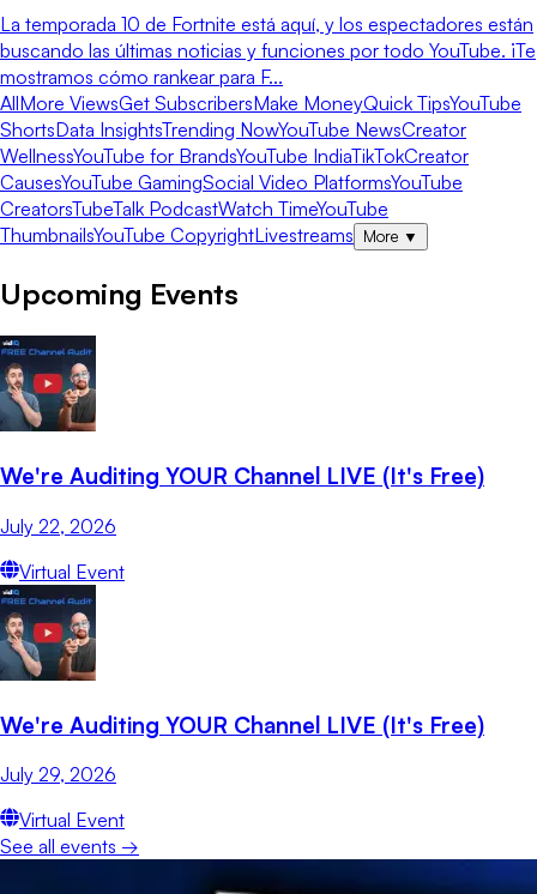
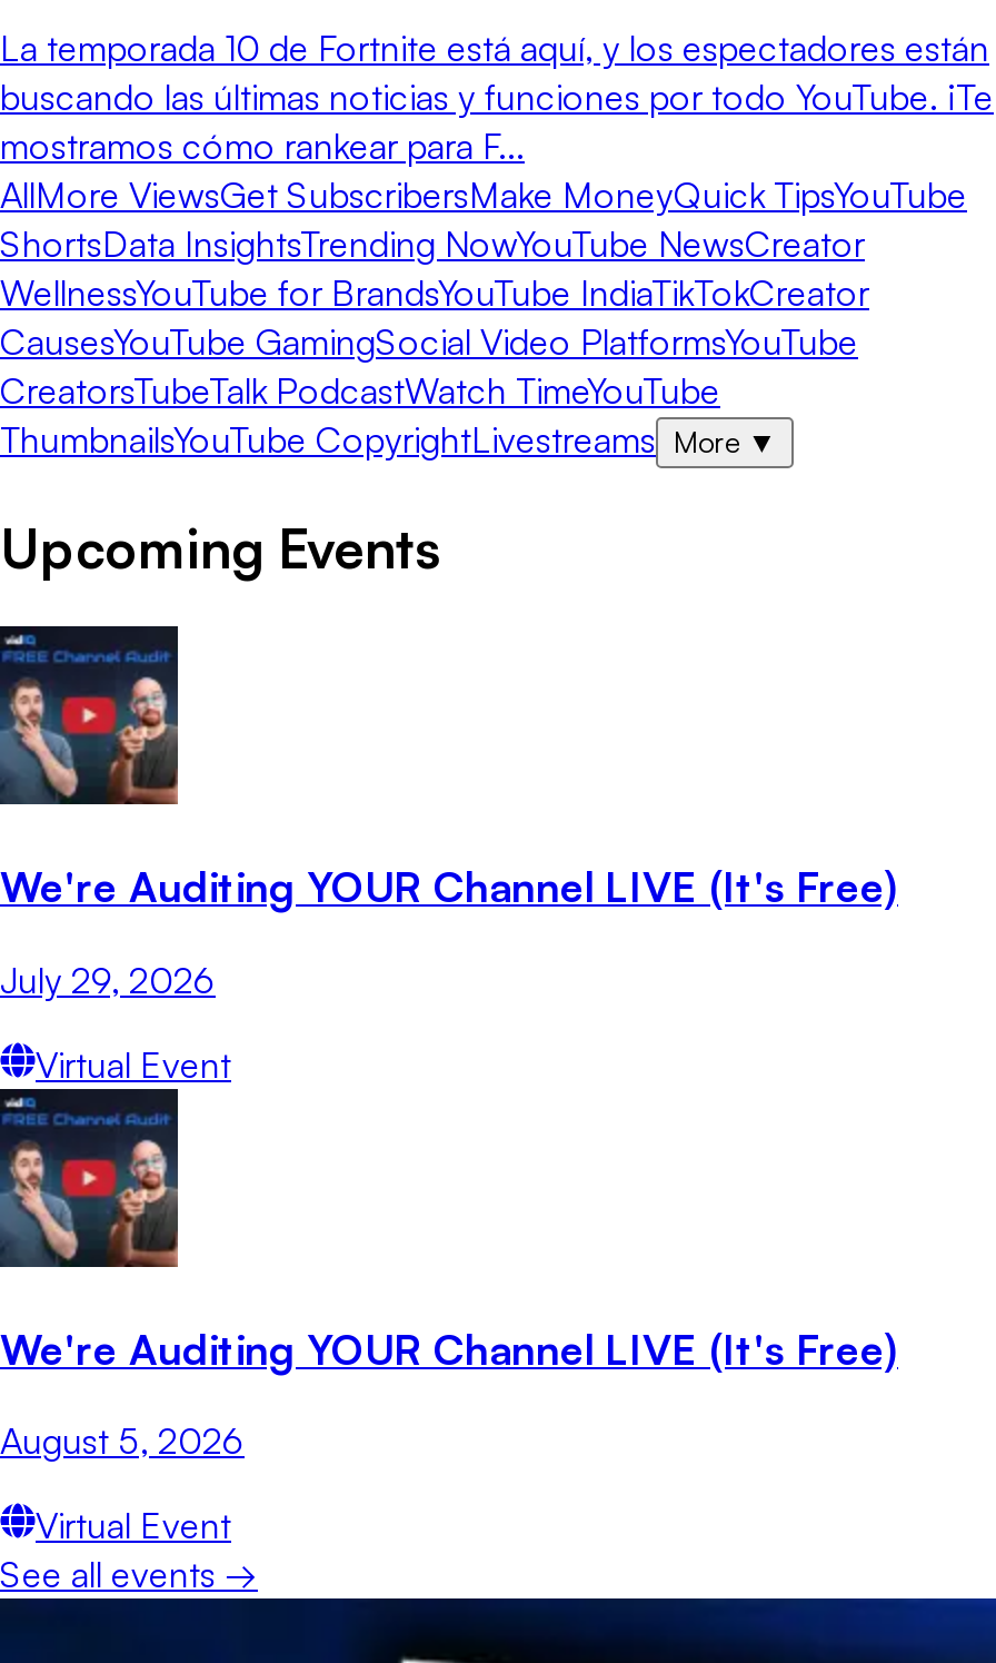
- July 22, 2026
+ July 29, 2026

- July 29, 2026
+ August 5, 2026
